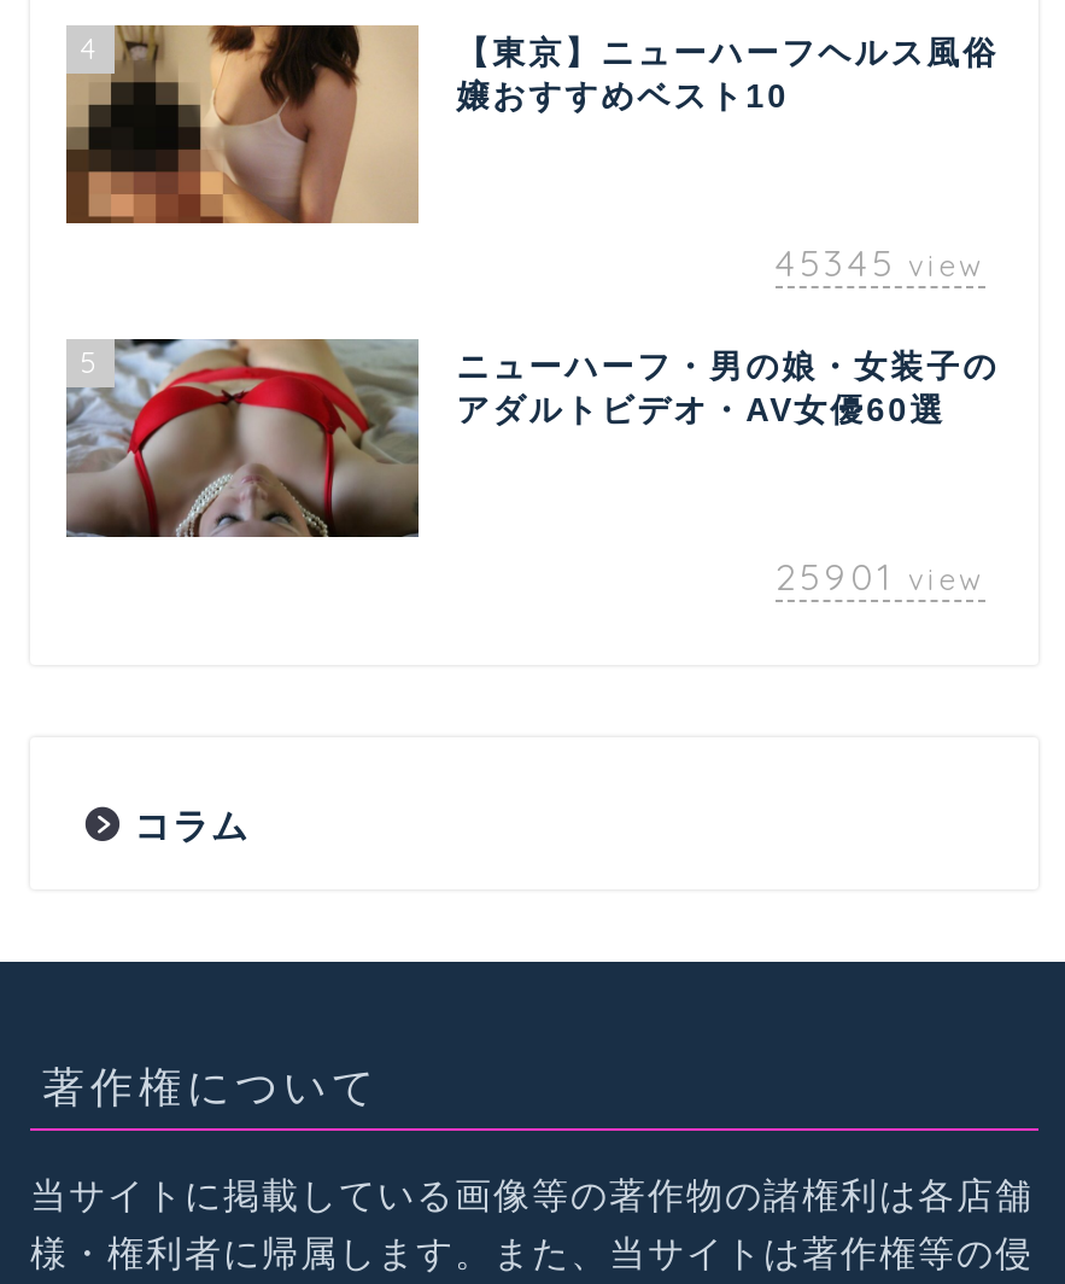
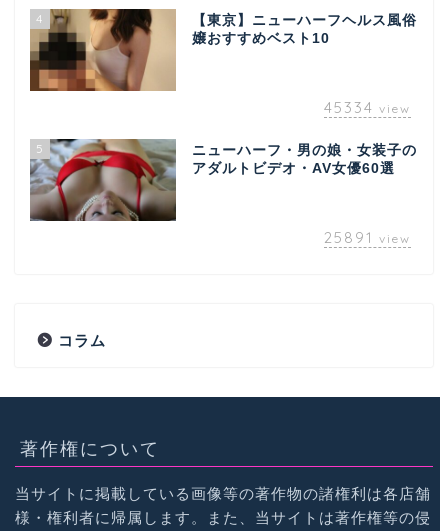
- 45345 view
+ 45334 view

- 25901 view
+ 25891 view
